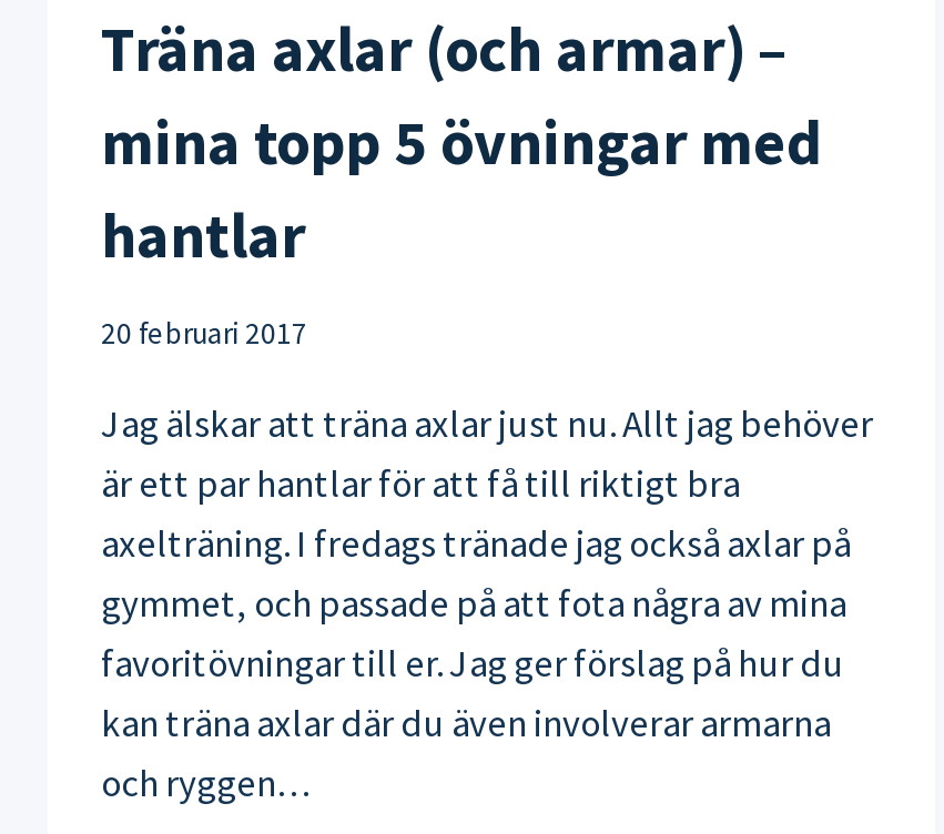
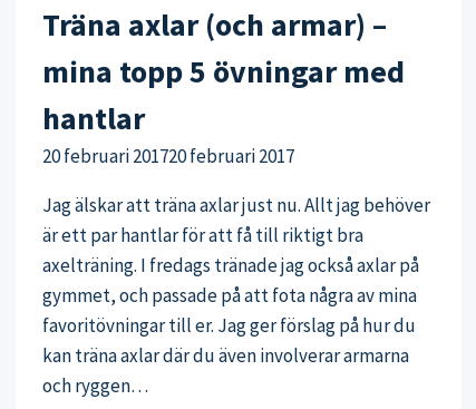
- 20 februari 2017
+ 20 februari 201720 februari 2017
